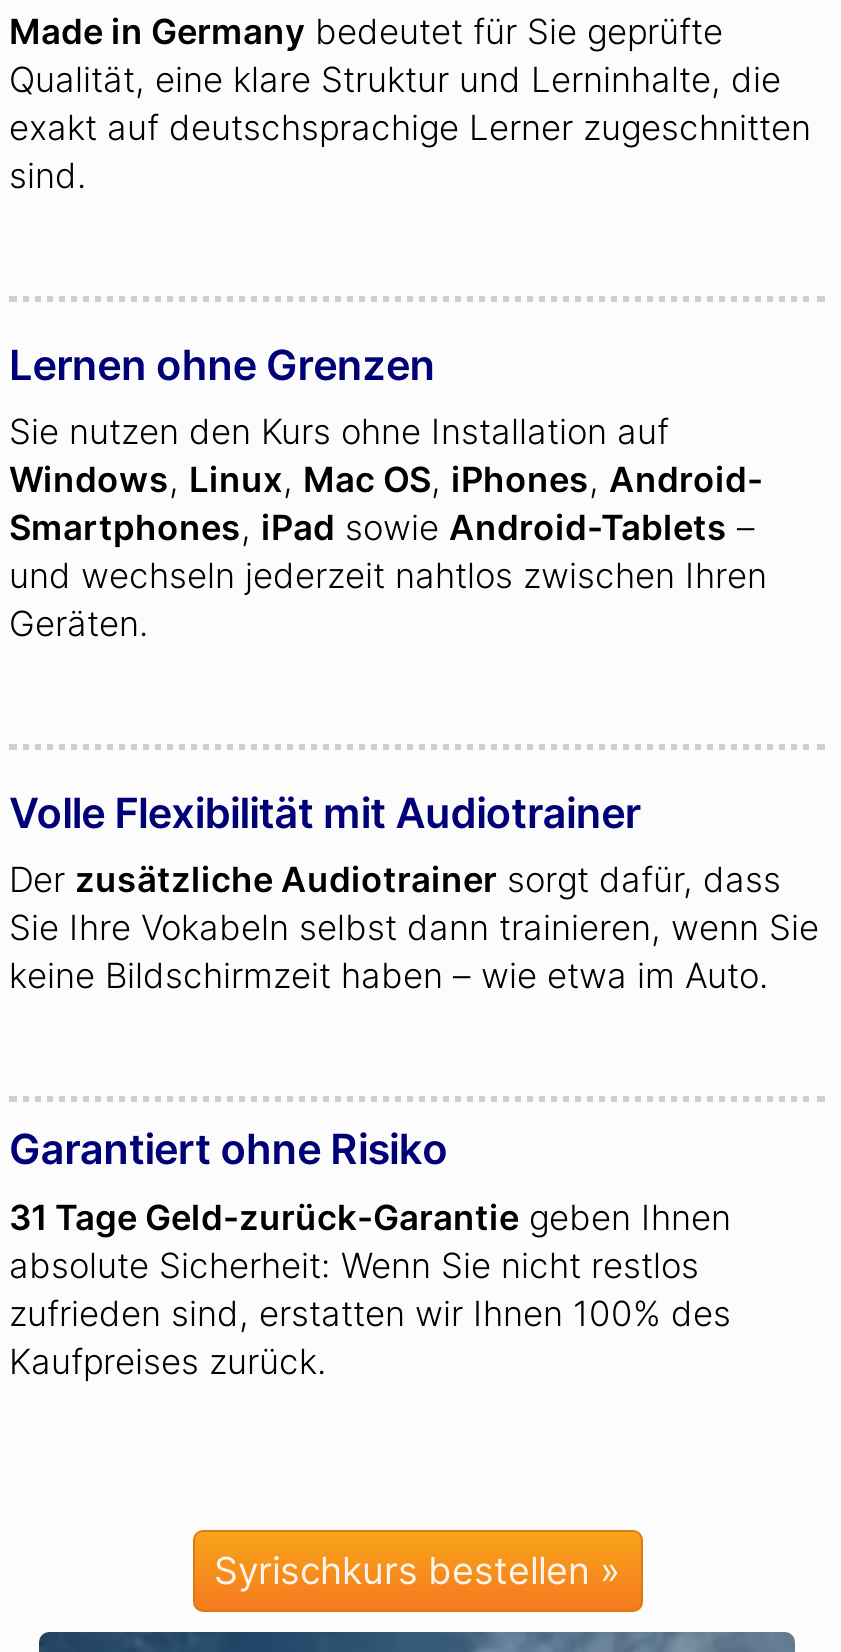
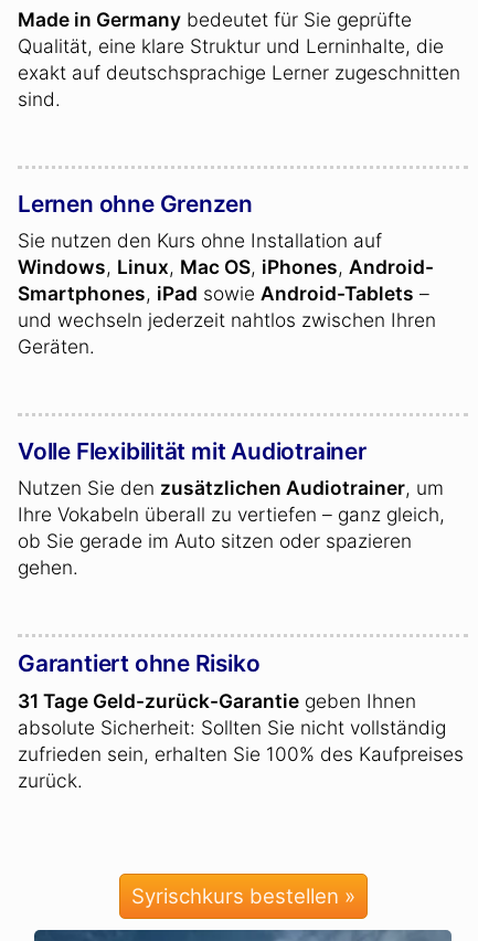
- Der zusätzliche Audiotrainer sorgt dafür, dass
- Sie Ihre Vokabeln selbst dann trainieren, wenn Sie
- keine Bildschirmzeit haben – wie etwa im Auto.
+ Nutzen Sie den zusätzlichen Audiotrainer, um
+ Ihre Vokabeln überall zu vertiefen – ganz gleich,
+ ob Sie gerade im Auto sitzen oder spazieren
+ gehen.

- absolute Sicherheit: Wenn Sie nicht restlos
- zufrieden sind, erstatten wir Ihnen 100% des
- Kaufpreises zurück.
+ absolute Sicherheit: Sollten Sie nicht vollständig
+ zufrieden sein, erhalten Sie 100% des Kaufpreises
+ zurück.
